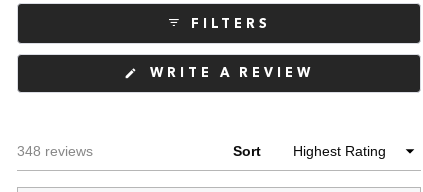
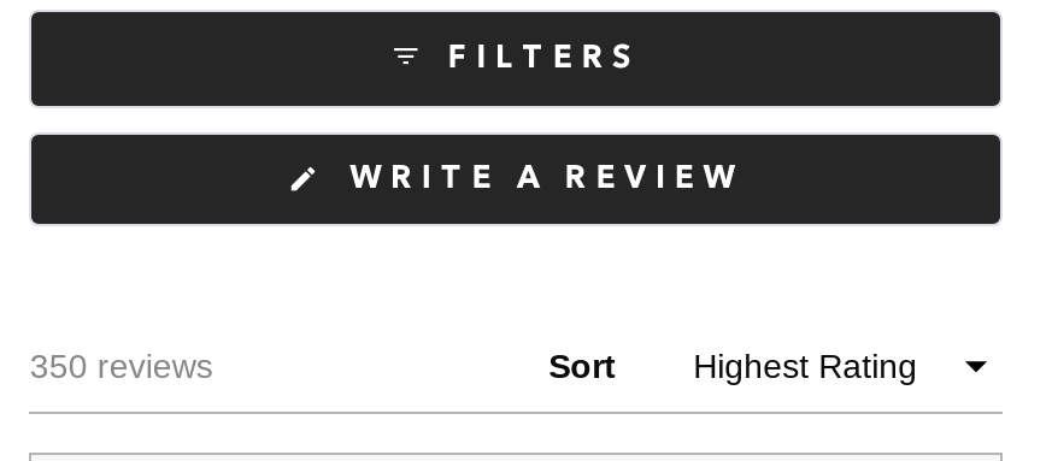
- 348 reviews
+ 350 reviews
